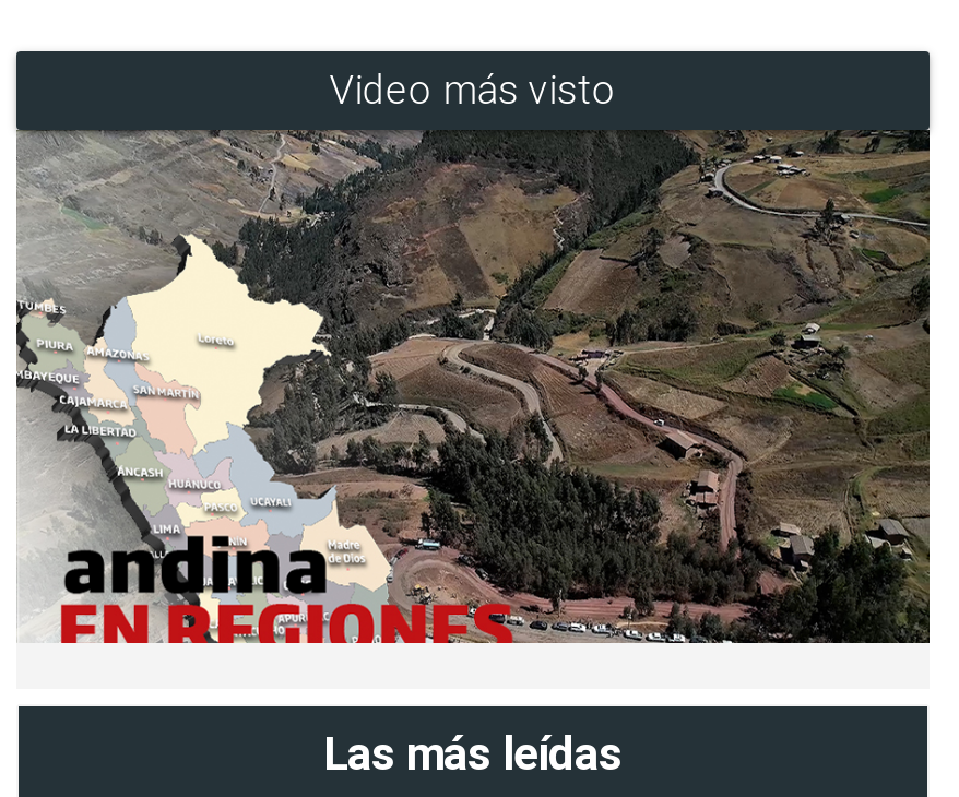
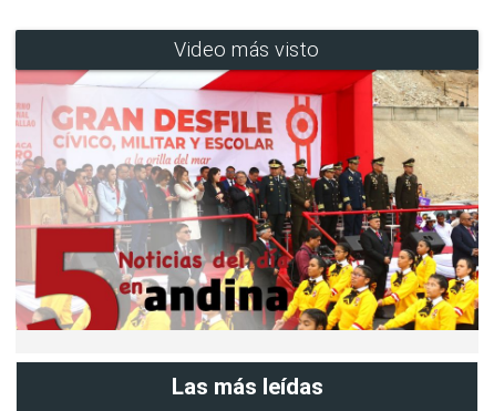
- [image]
+ [image]
